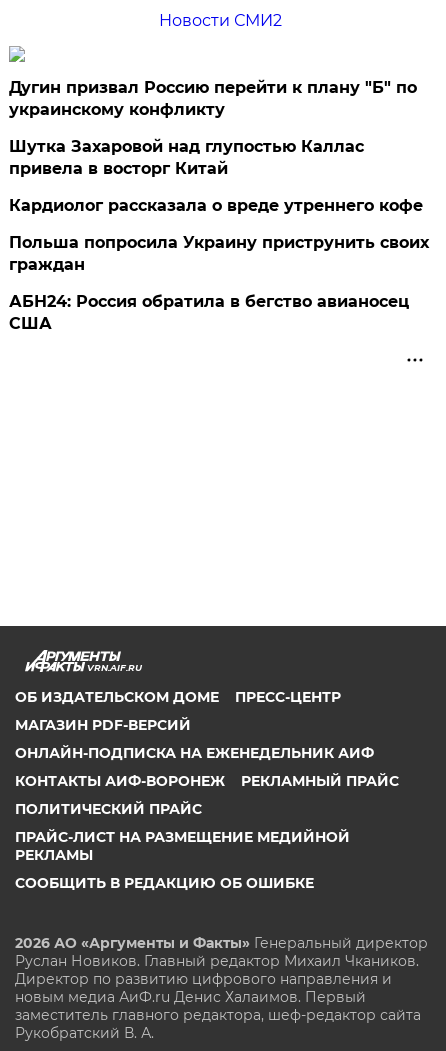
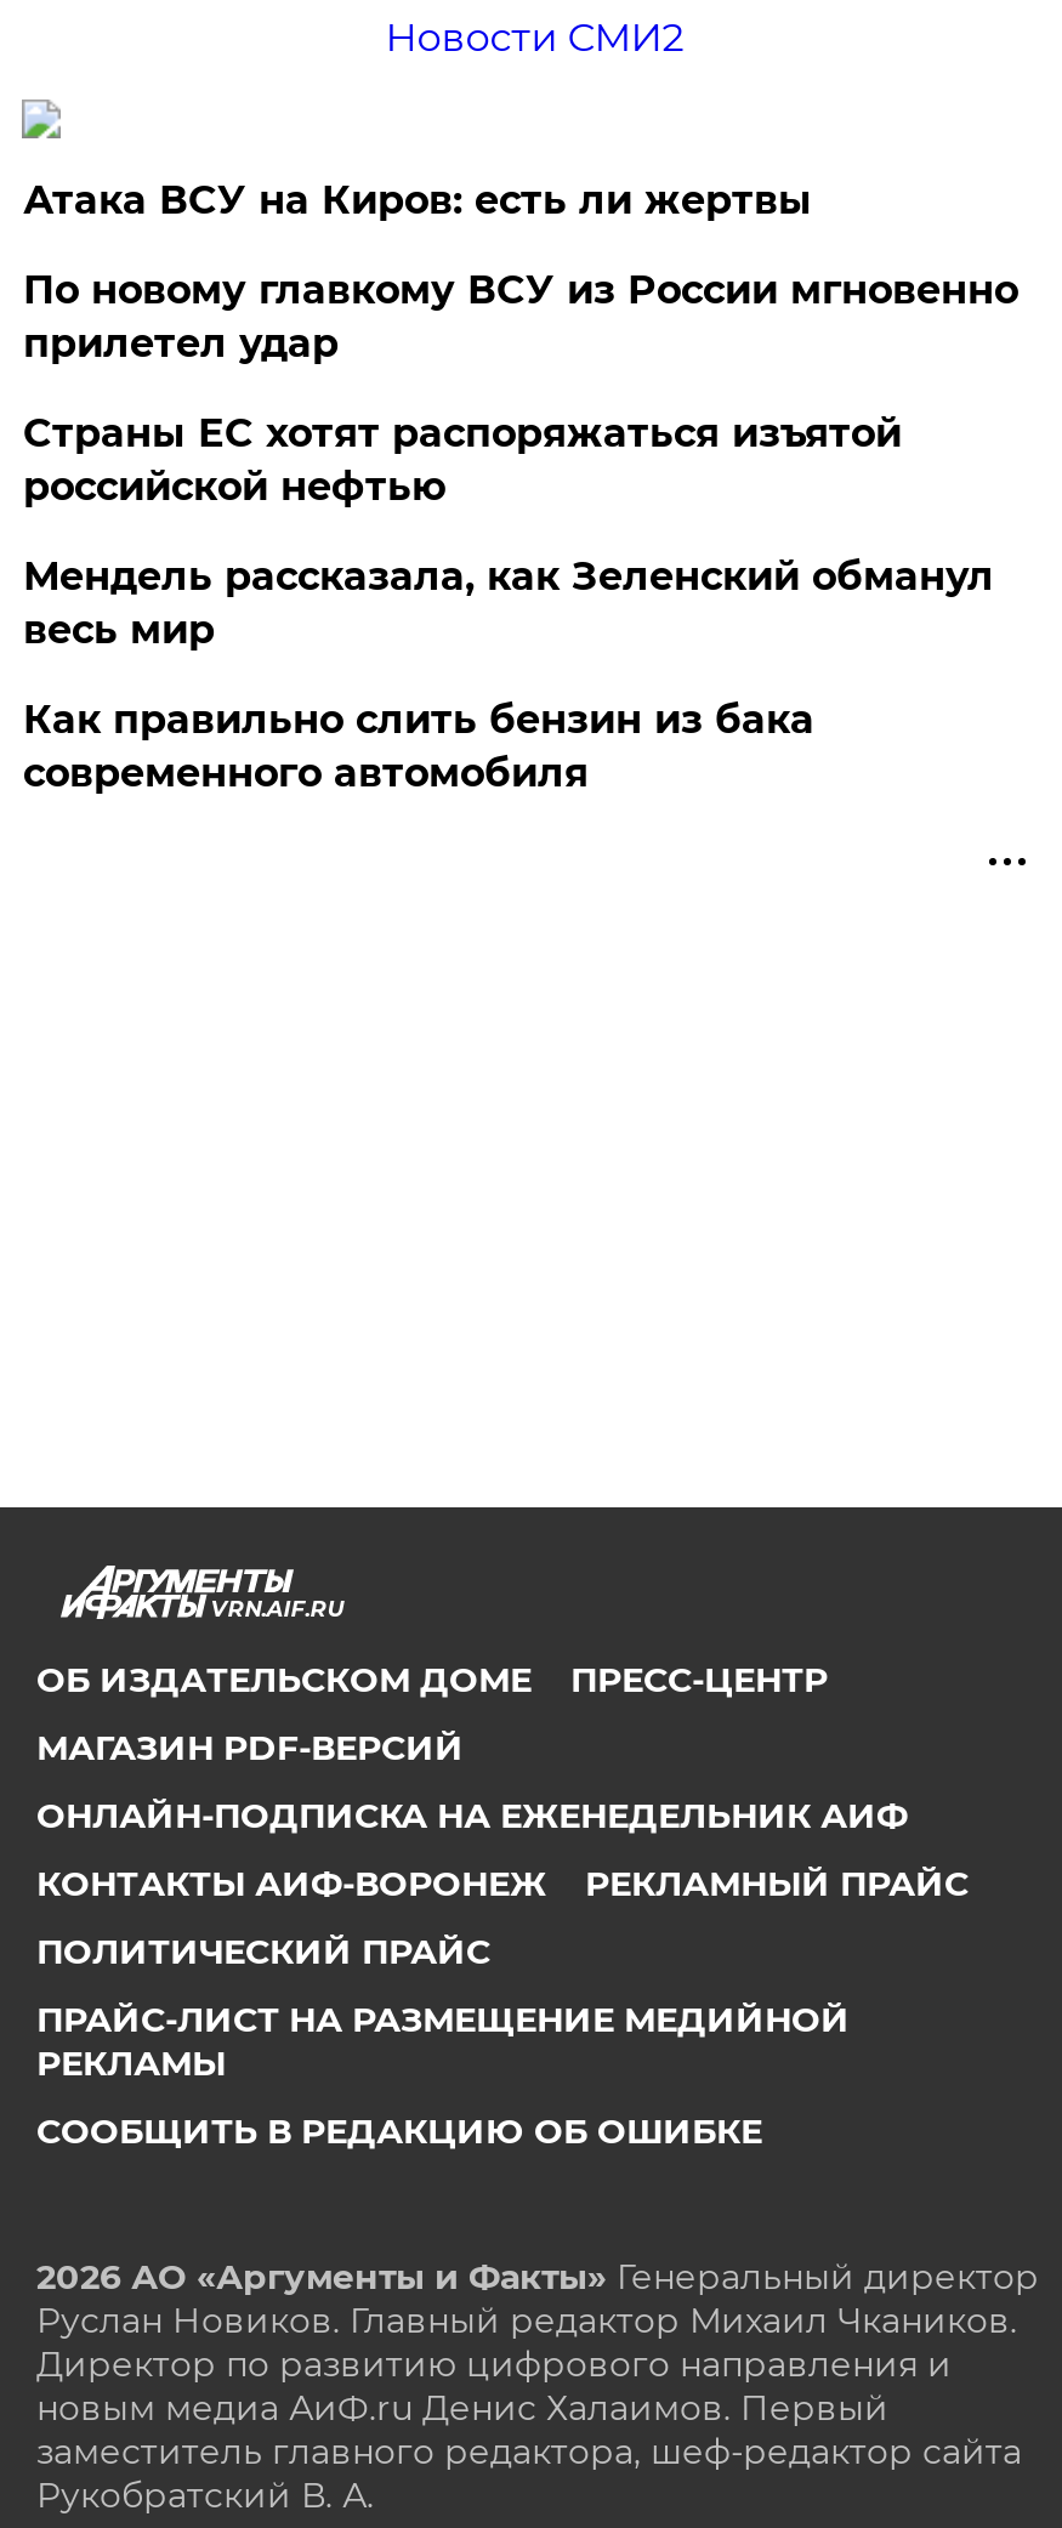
- Дугин призвал Россию перейти к плану "Б" по
- украинскому конфликту
+ Атака ВСУ на Киров: есть ли жертвы

- Шутка Захаровой над глупостью Каллас
- привела в восторг Китай
+ По новому главкому ВСУ из России мгновенно
+ прилетел удар

- Кардиолог рассказала о вреде утреннего кофе
+ Страны ЕС хотят распоряжаться изъятой
+ российской нефтью

- Польша попросила Украину приструнить своих
- граждан
+ Мендель рассказала, как Зеленский обманул
+ весь мир

- АБН24: Россия обратила в бегство авианосец
- США
+ Как правильно слить бензин из бака
+ современного автомобиля
